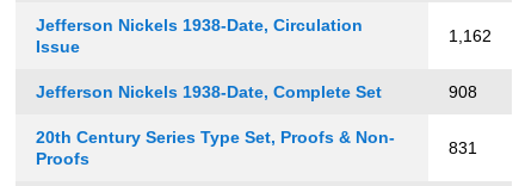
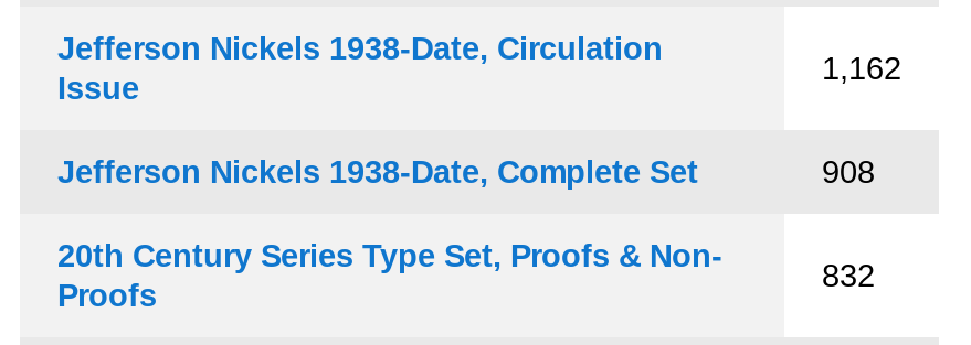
- 831
+ 832
